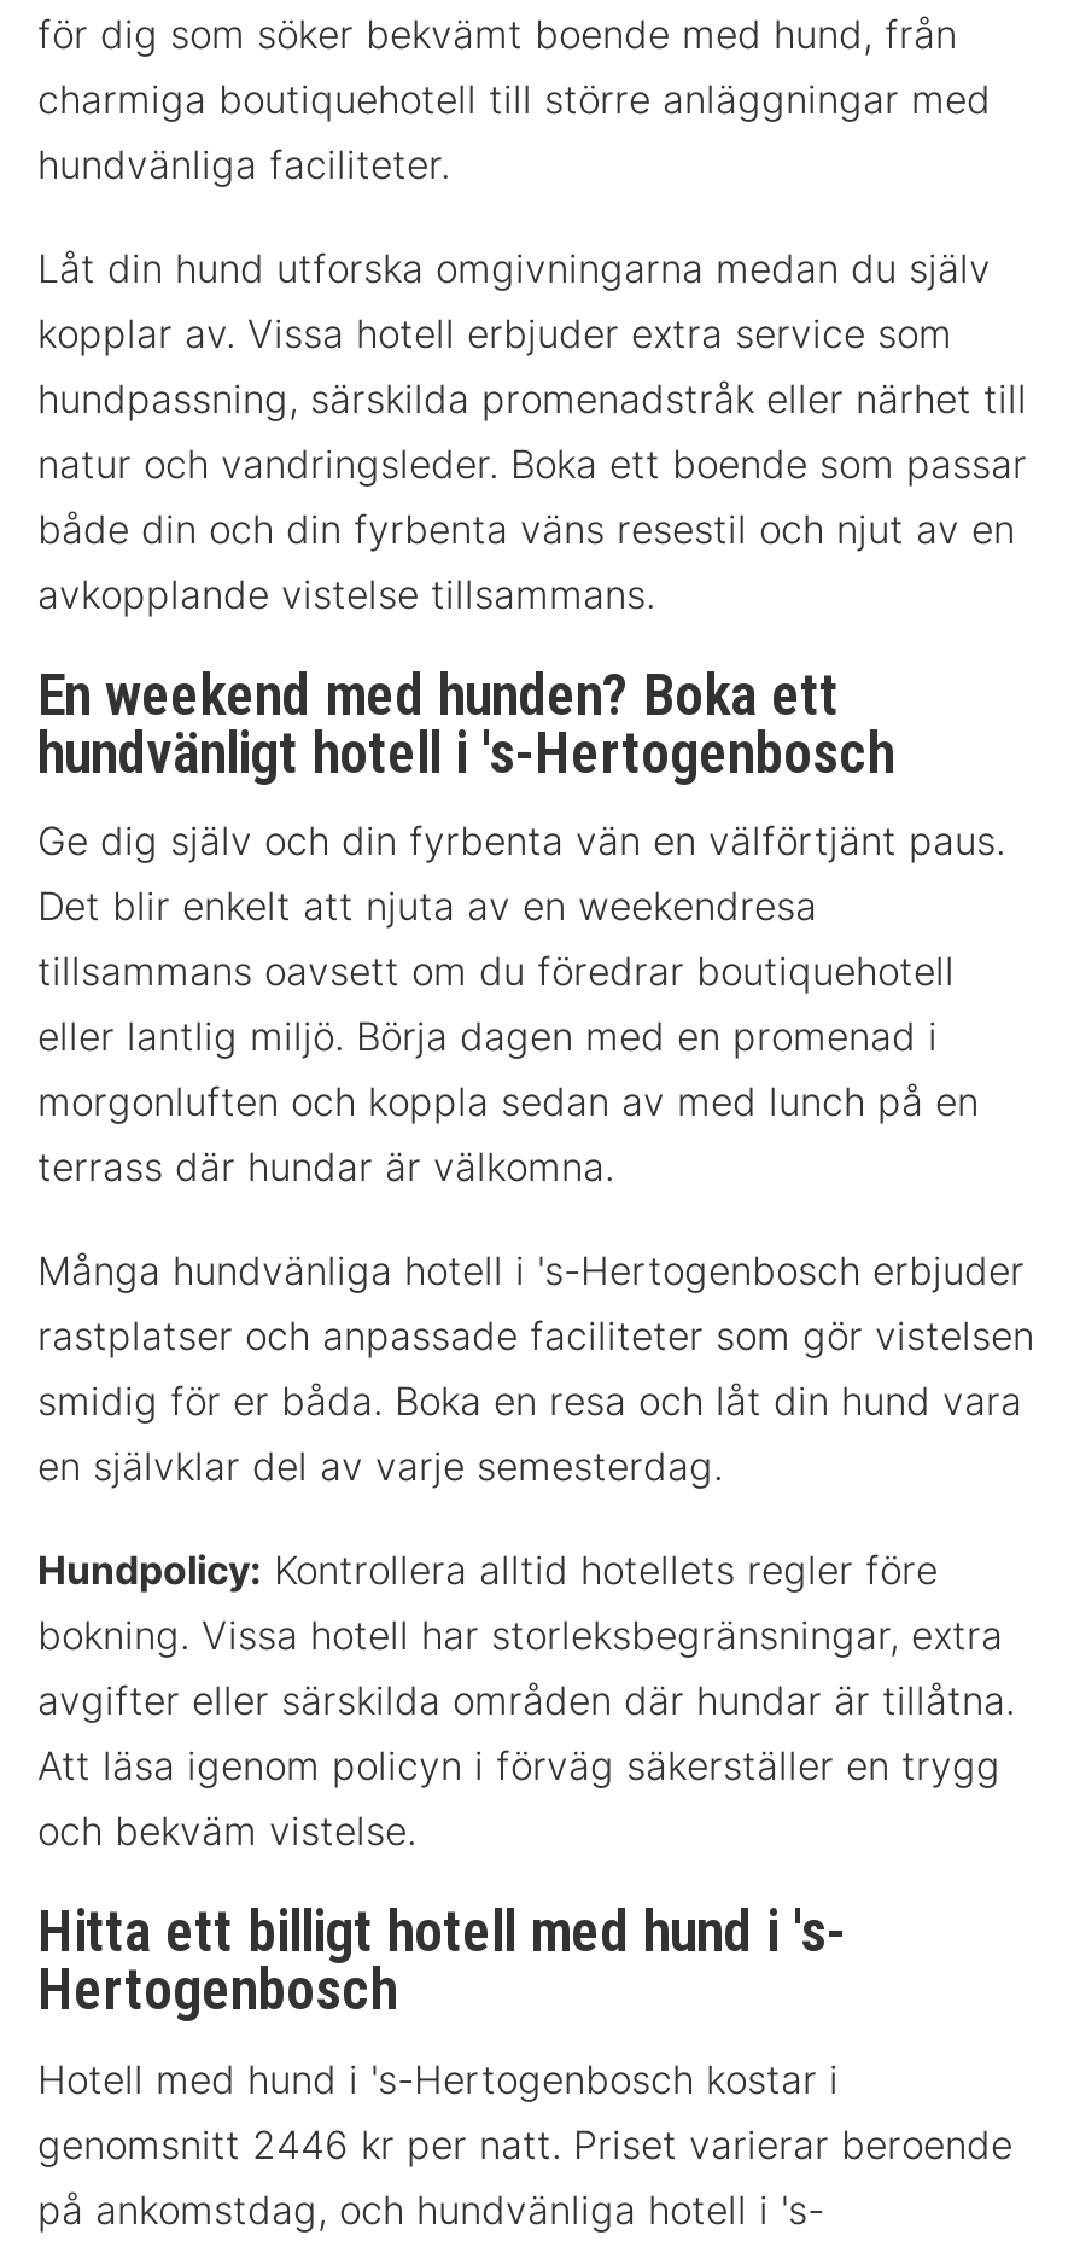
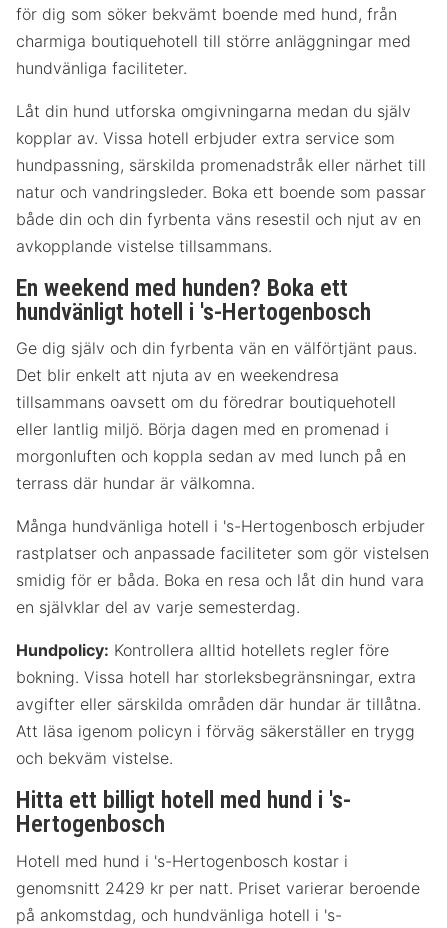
- genomsnitt 2446 kr per natt. Priset varierar beroende
+ genomsnitt 2429 kr per natt. Priset varierar beroende
